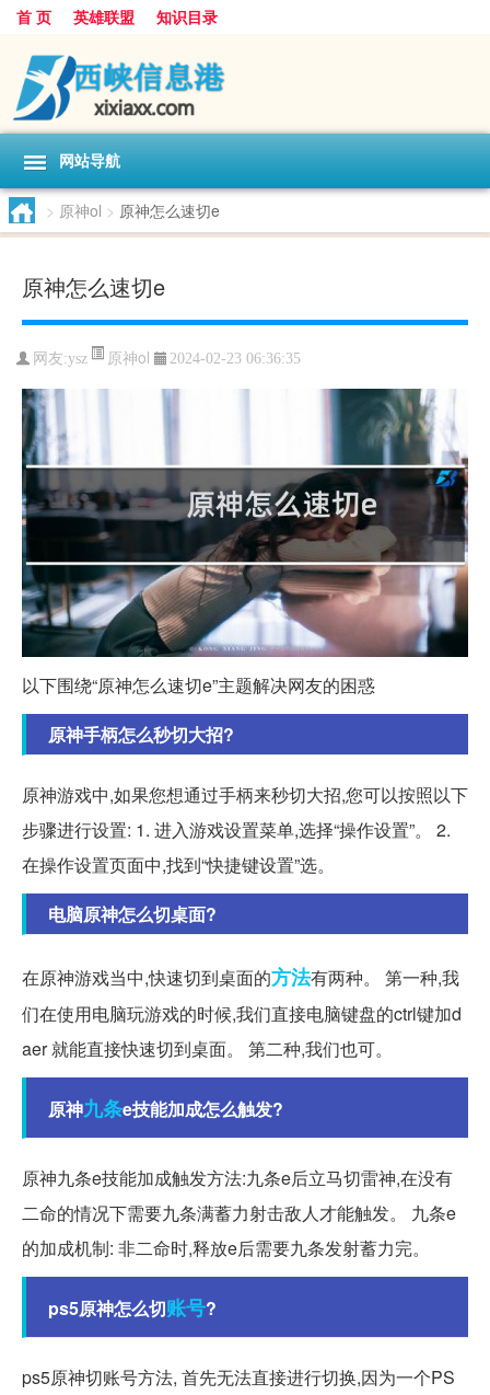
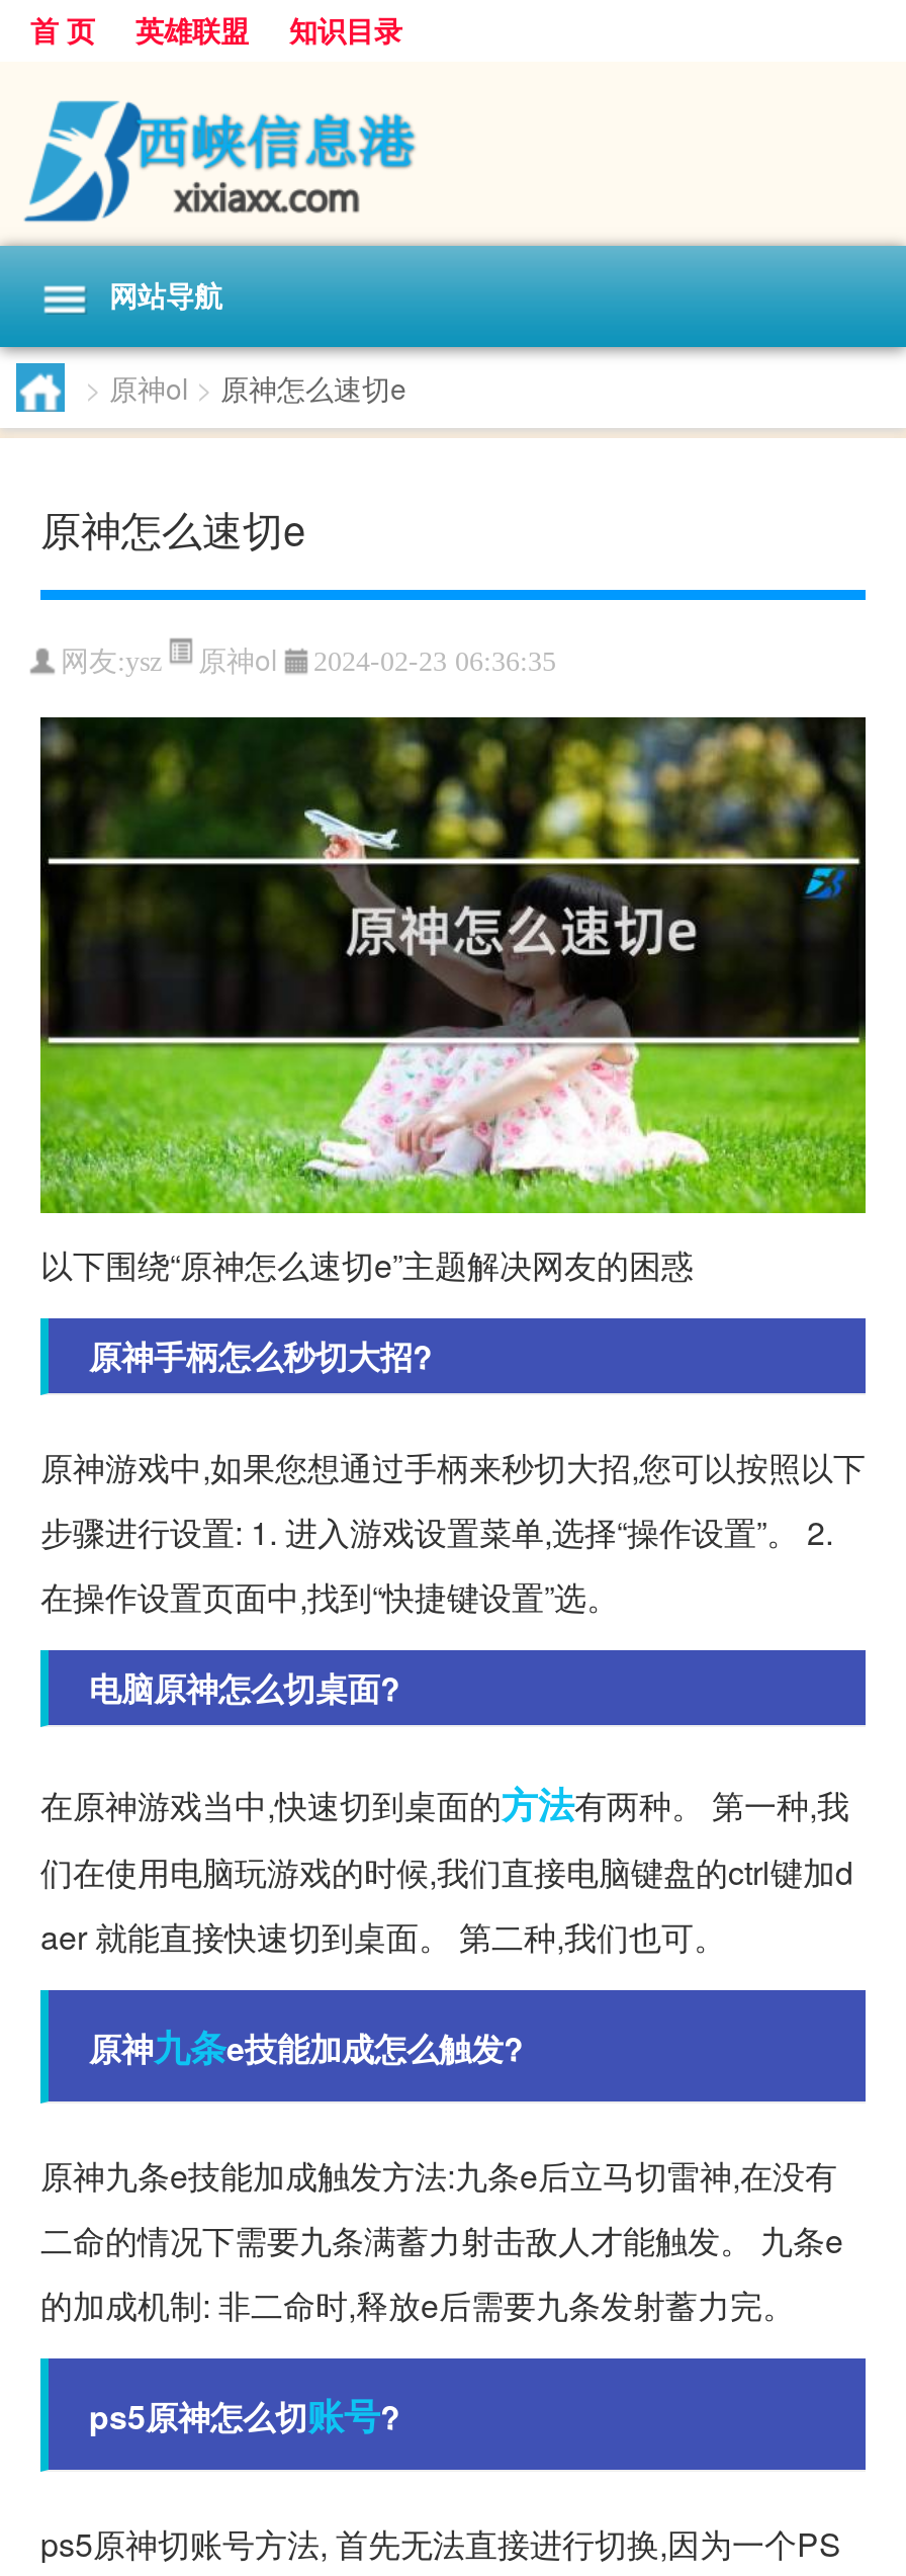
- [image]
+ [image]
